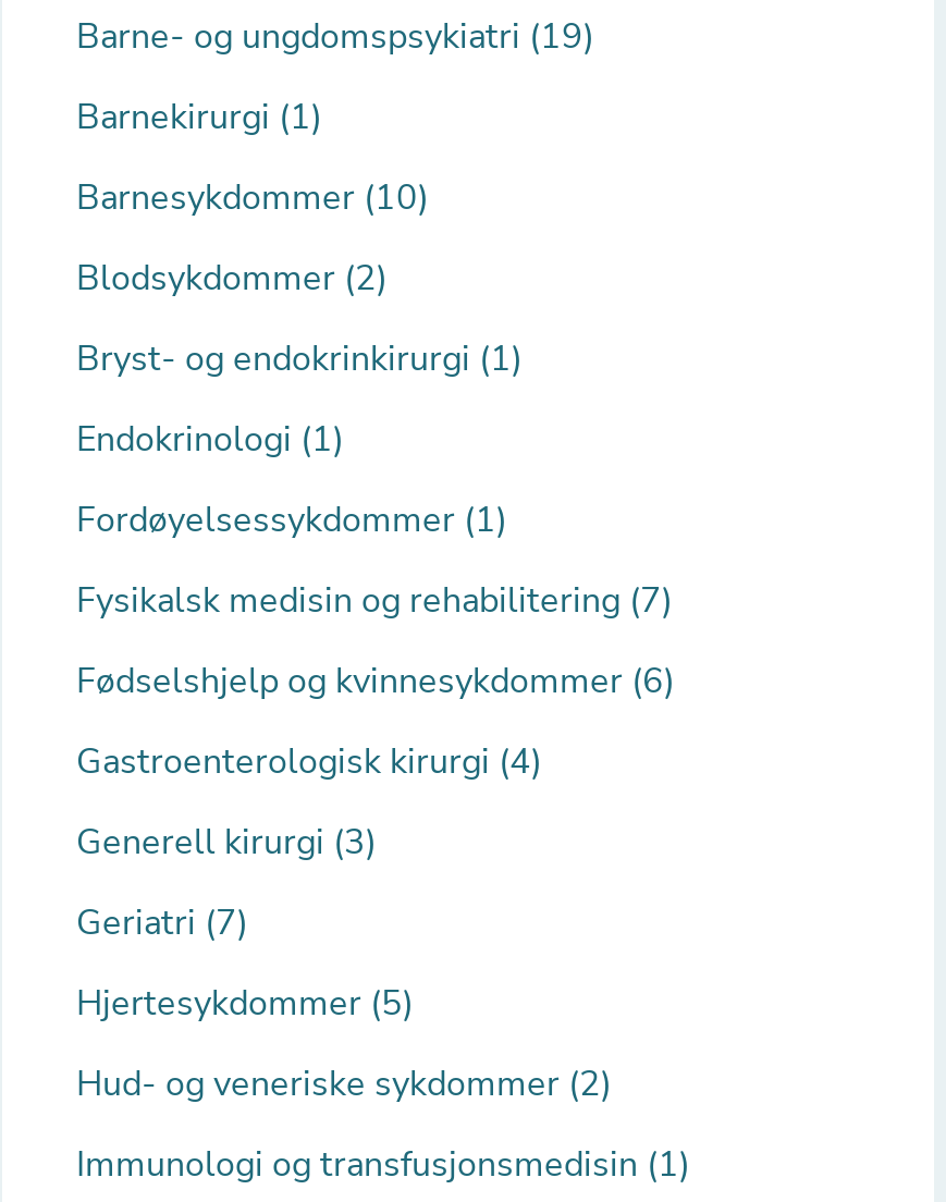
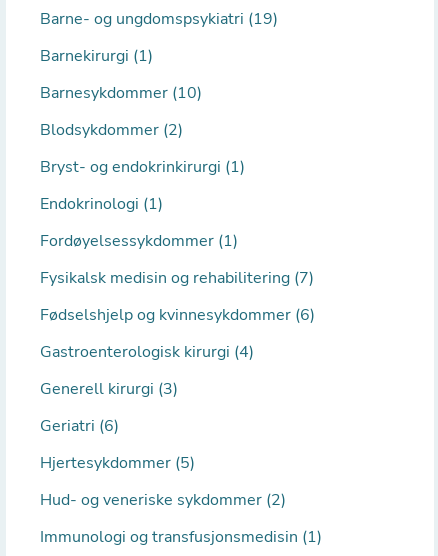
- Geriatri (7)
+ Geriatri (6)
